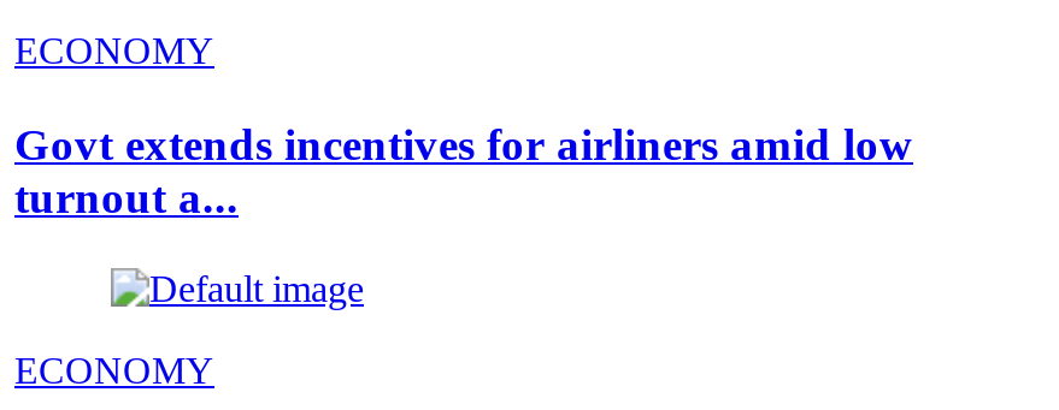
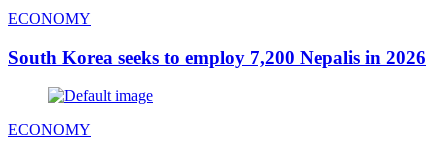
- Govt extends incentives for airliners amid low
- turnout a...
+ South Korea seeks to employ 7,200 Nepalis in 2026
